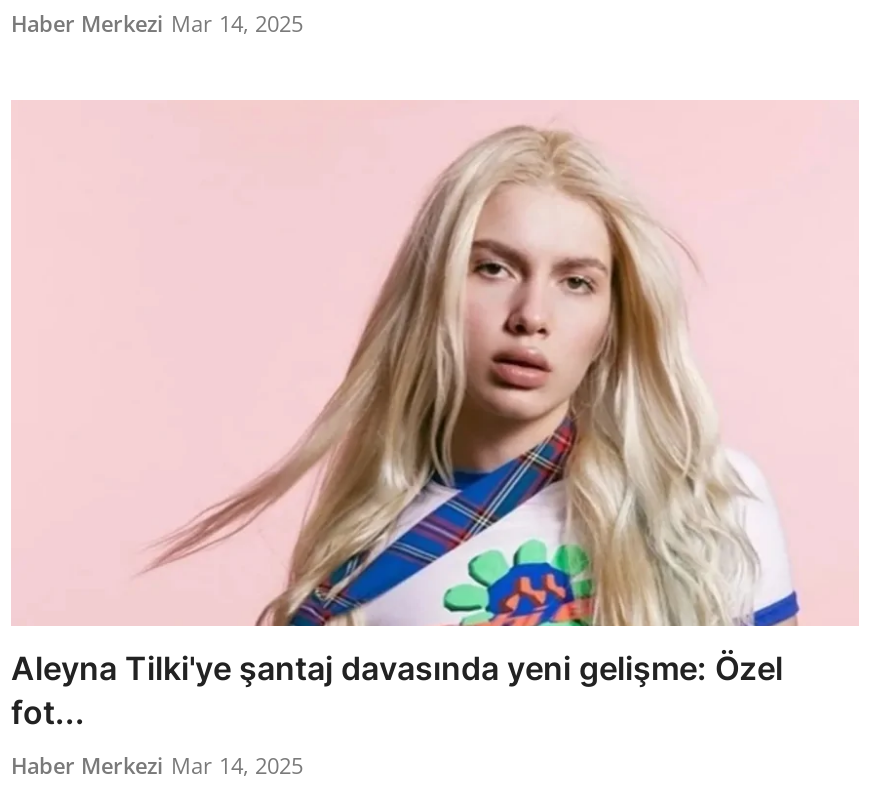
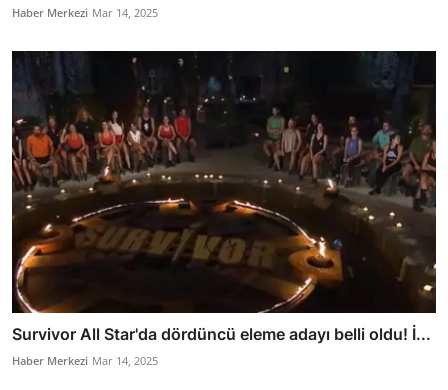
- [image]
- Aleyna Tilki'ye şantaj davasında yeni gelişme: Özel
- fot...
+ [image]
+ Survivor All Star'da dördüncü eleme adayı belli oldu! İ...
